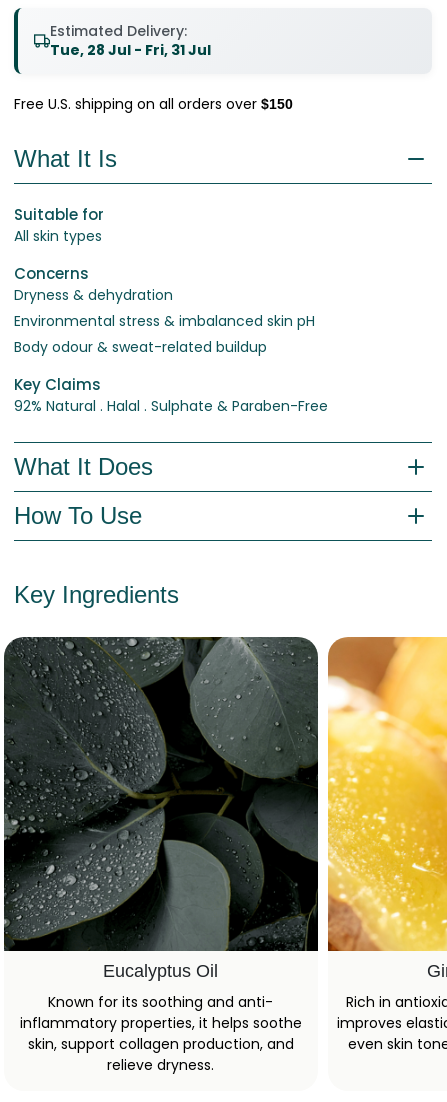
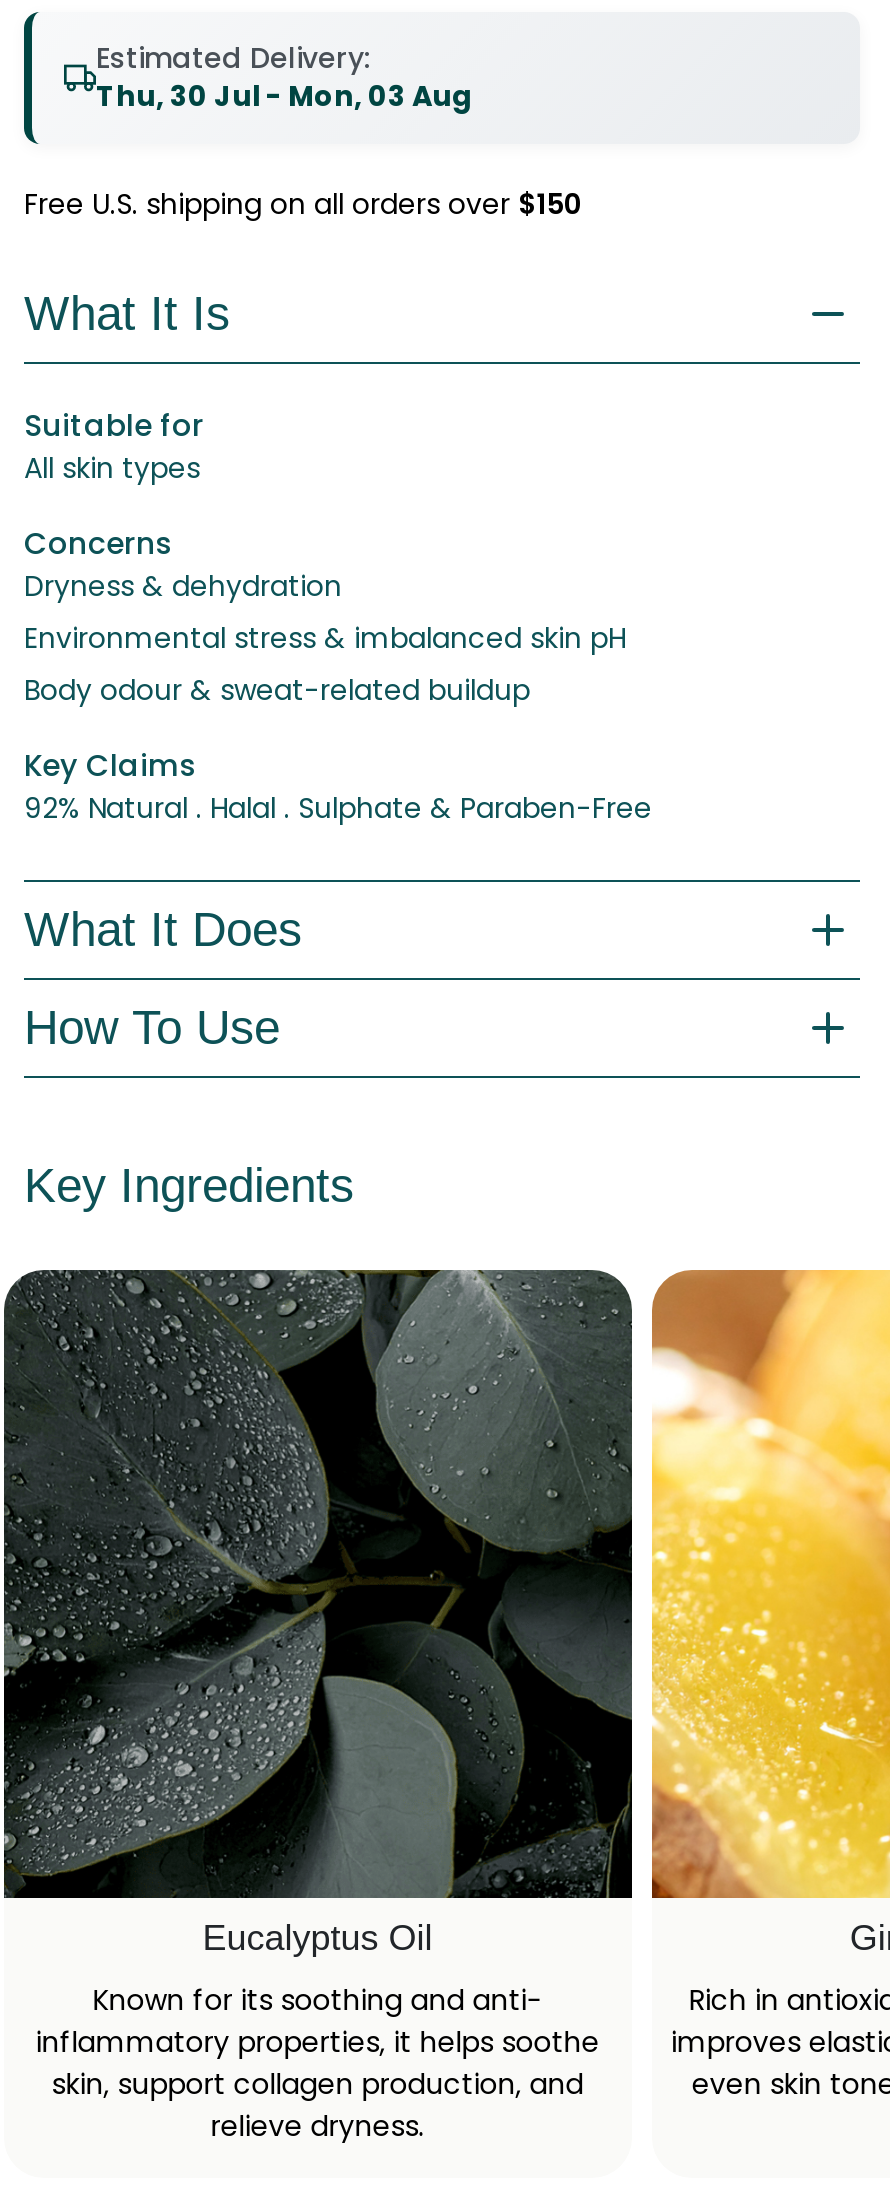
- Tue, 28 Jul - Fri, 31 Jul
+ Thu, 30 Jul - Mon, 03 Aug
